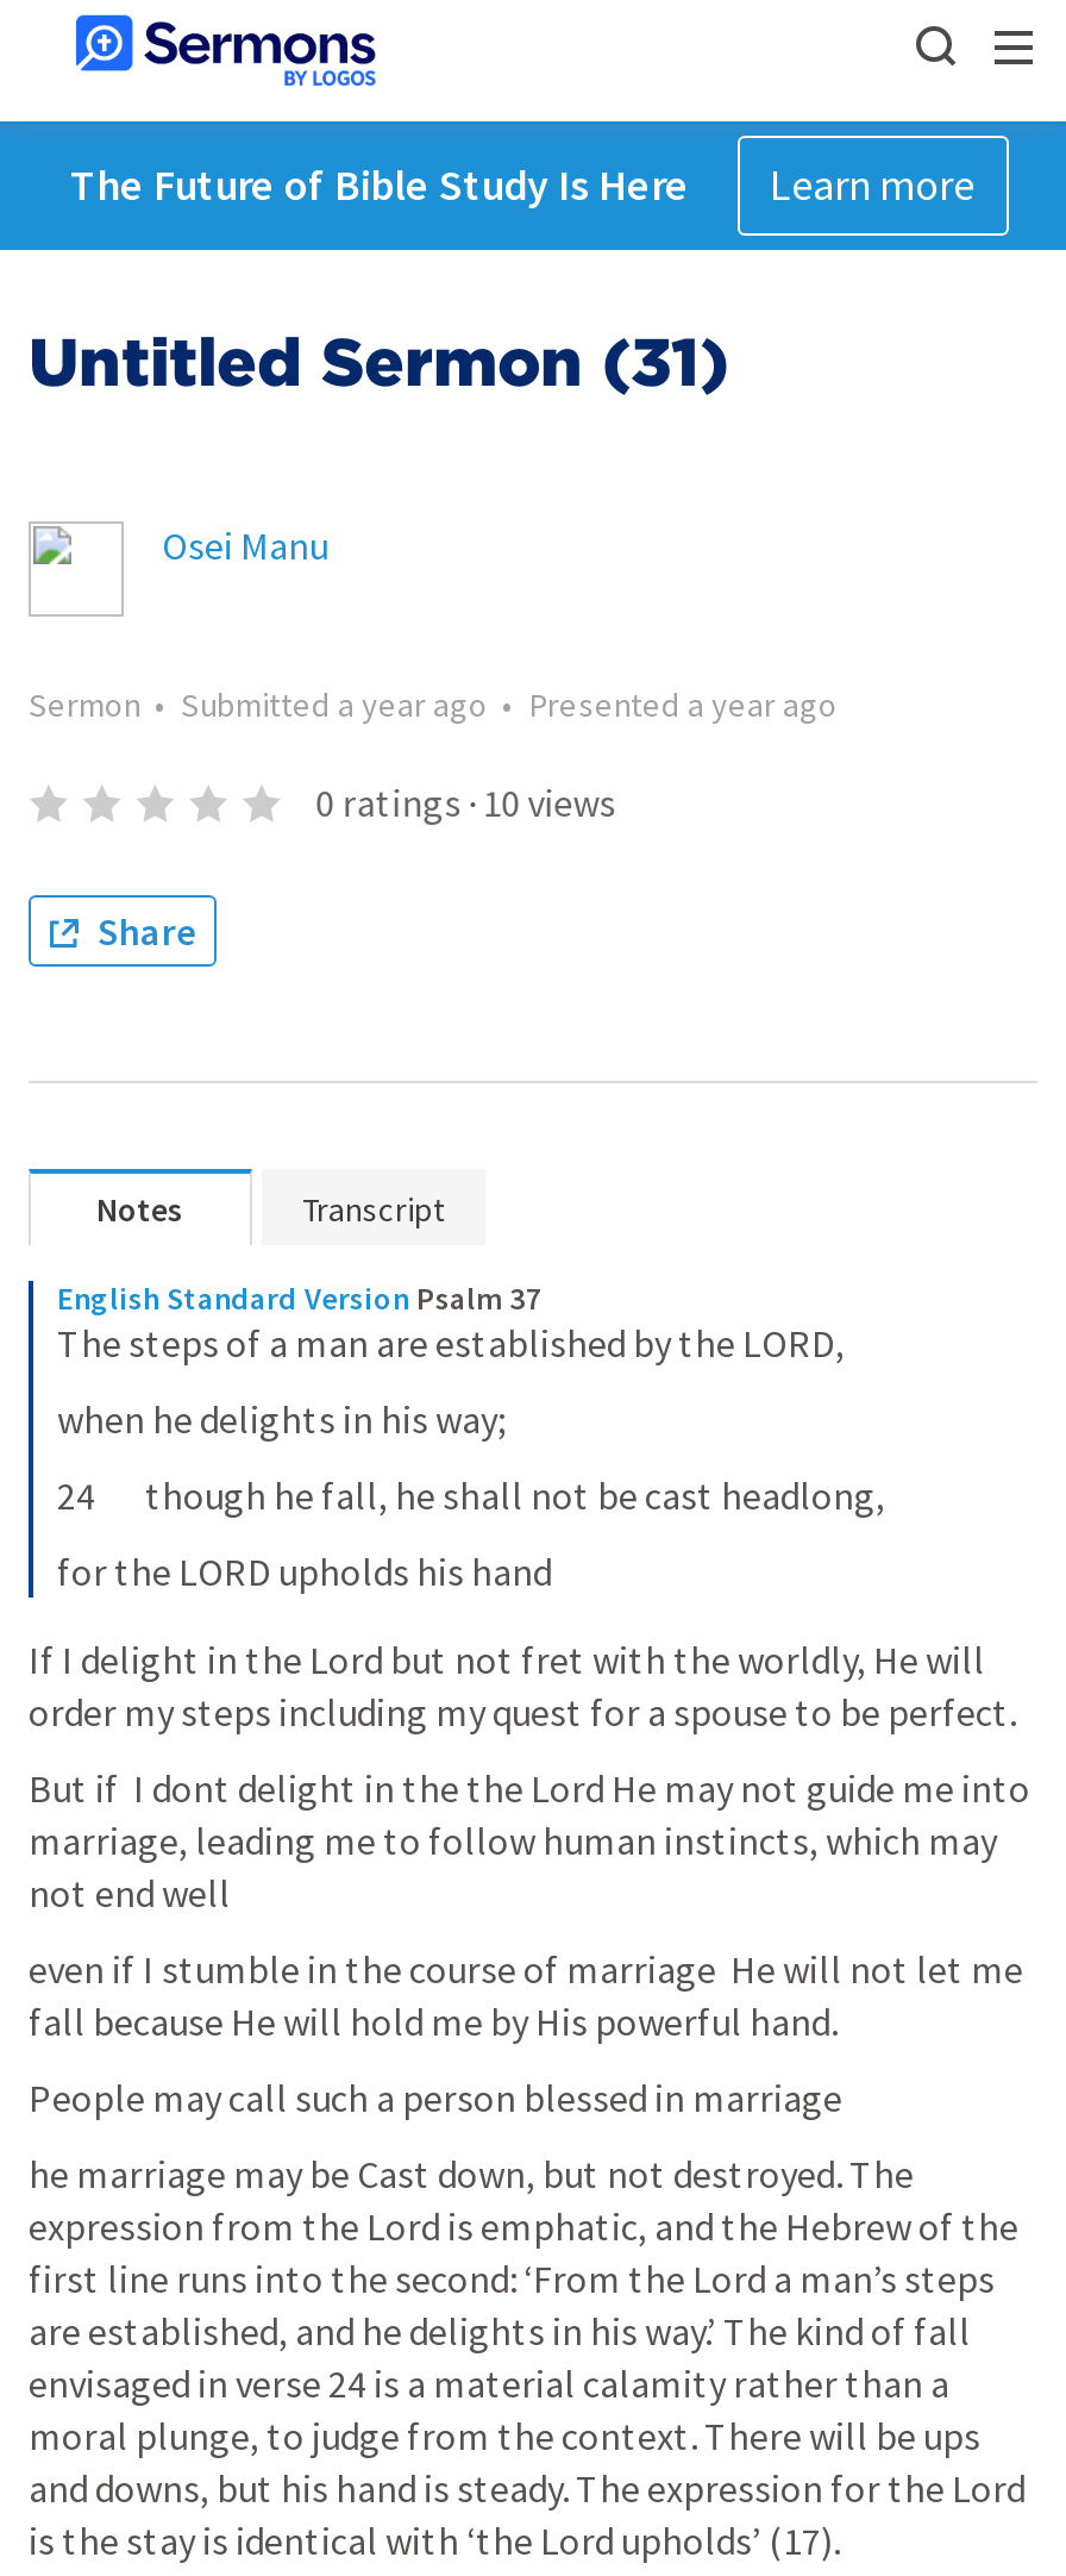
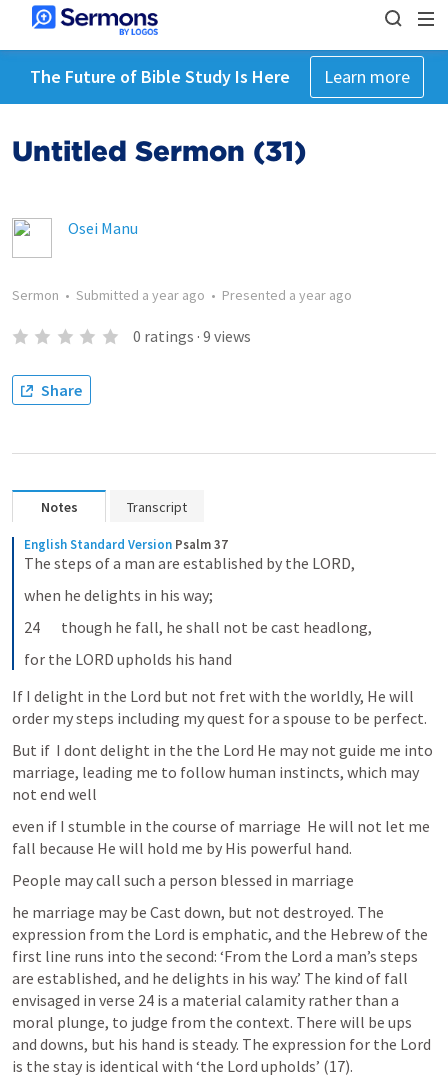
- 0 ratings · 10 views
+ 0 ratings · 9 views
